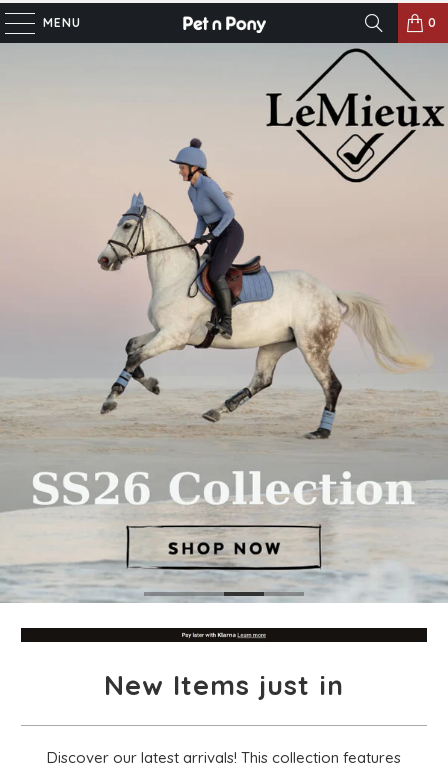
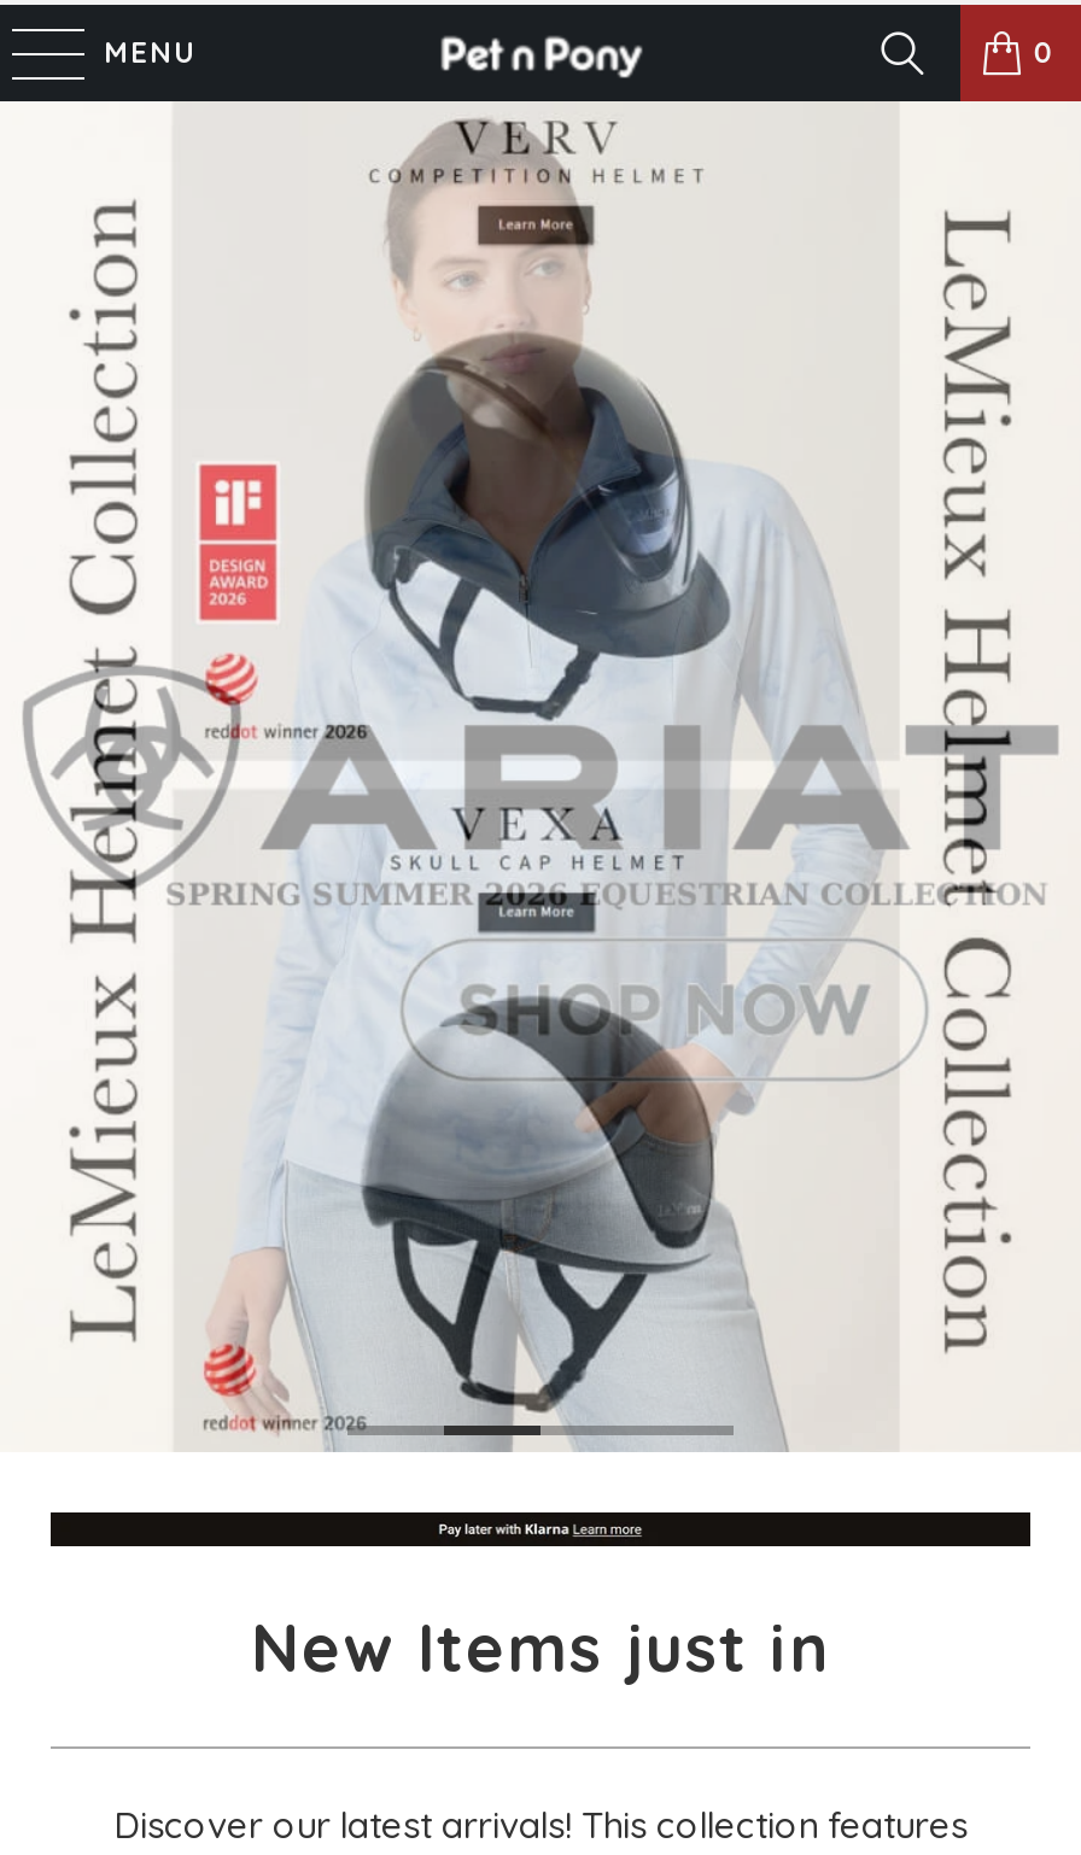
- [image]
+ [image]
